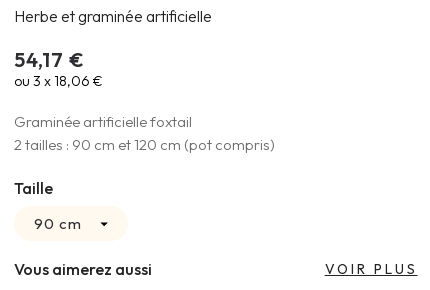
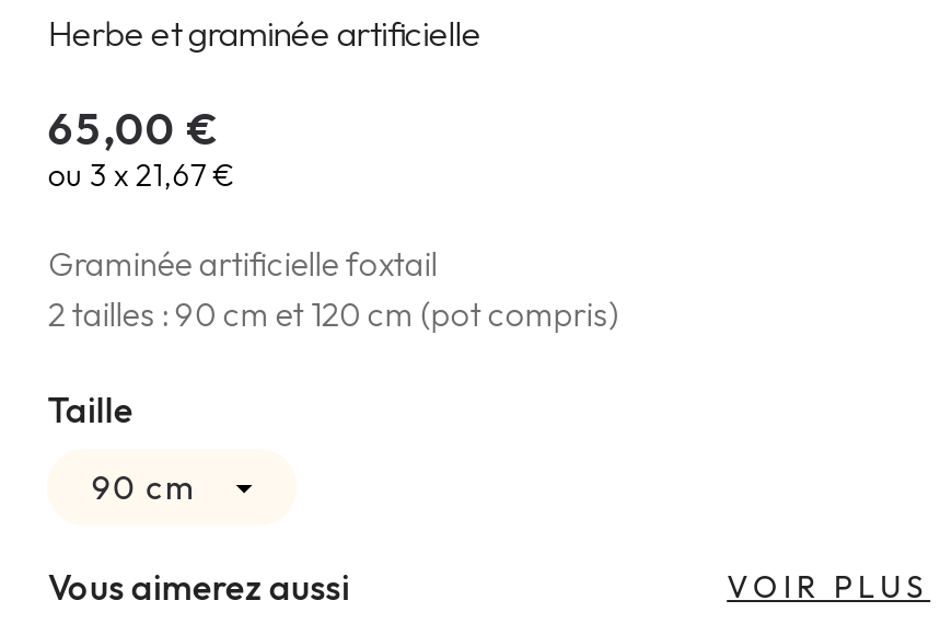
- 54,17 €
+ 65,00 €

- ou 3 x 18,06 €
+ ou 3 x 21,67 €
